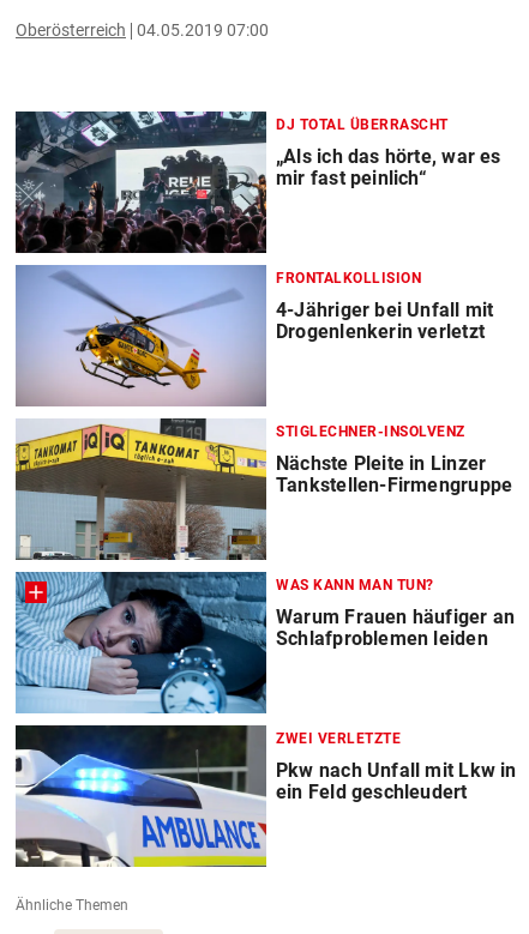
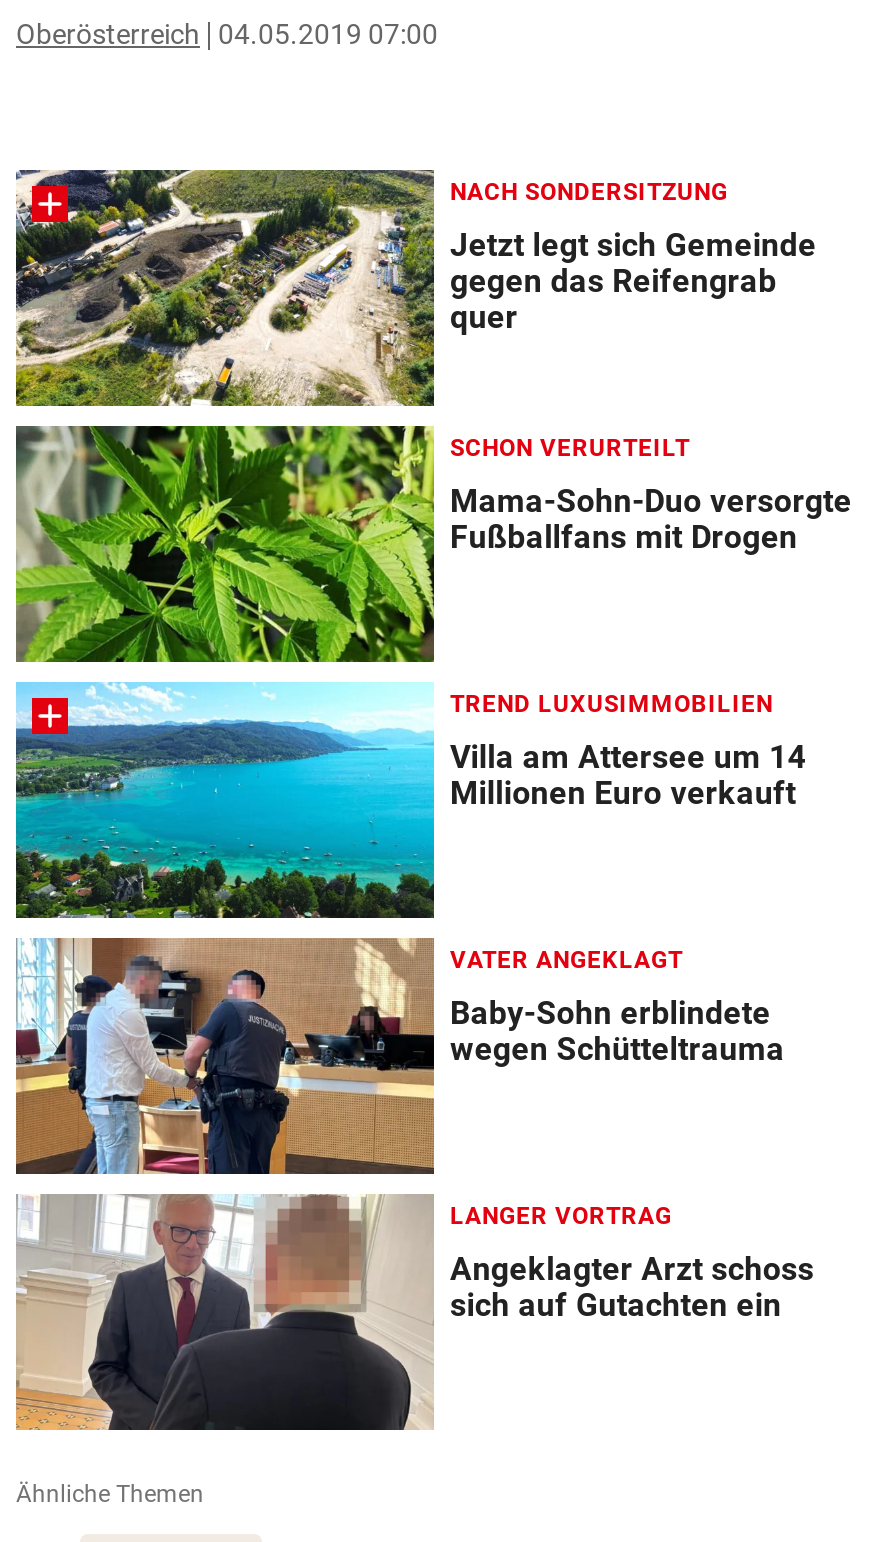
- [image]
- DJ TOTAL ÜBERRASCHT
+ [image]
+ NACH SONDERSITZUNG

- „Als ich das hörte, war es
- mir fast peinlich“
+ Jetzt legt sich Gemeinde
+ gegen das Reifengrab
+ quer

- [image]
- FRONTALKOLLISION
+ [image]
+ SCHON VERURTEILT

- 4-Jähriger bei Unfall mit
- Drogenlenkerin verletzt
+ Mama-Sohn-Duo versorgte
+ Fußballfans mit Drogen

- [image]
- STIGLECHNER-INSOLVENZ
+ [image]
+ TREND LUXUSIMMOBILIEN

- Nächste Pleite in Linzer
- Tankstellen-Firmengruppe
+ Villa am Attersee um 14
+ Millionen Euro verkauft

- [image]
- WAS KANN MAN TUN?
+ [image]
+ VATER ANGEKLAGT

- Warum Frauen häufiger an
- Schlafproblemen leiden
+ Baby-Sohn erblindete
+ wegen Schütteltrauma

- [image]
- ZWEI VERLETZTE
+ [image]
+ LANGER VORTRAG

- Pkw nach Unfall mit Lkw in
- ein Feld geschleudert
+ Angeklagter Arzt schoss
+ sich auf Gutachten ein
